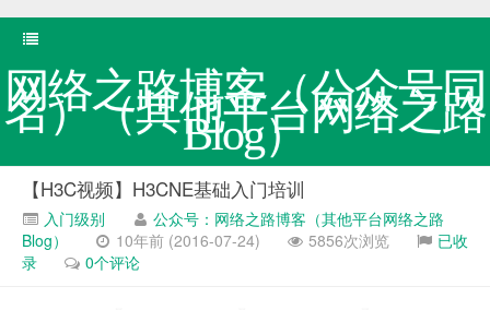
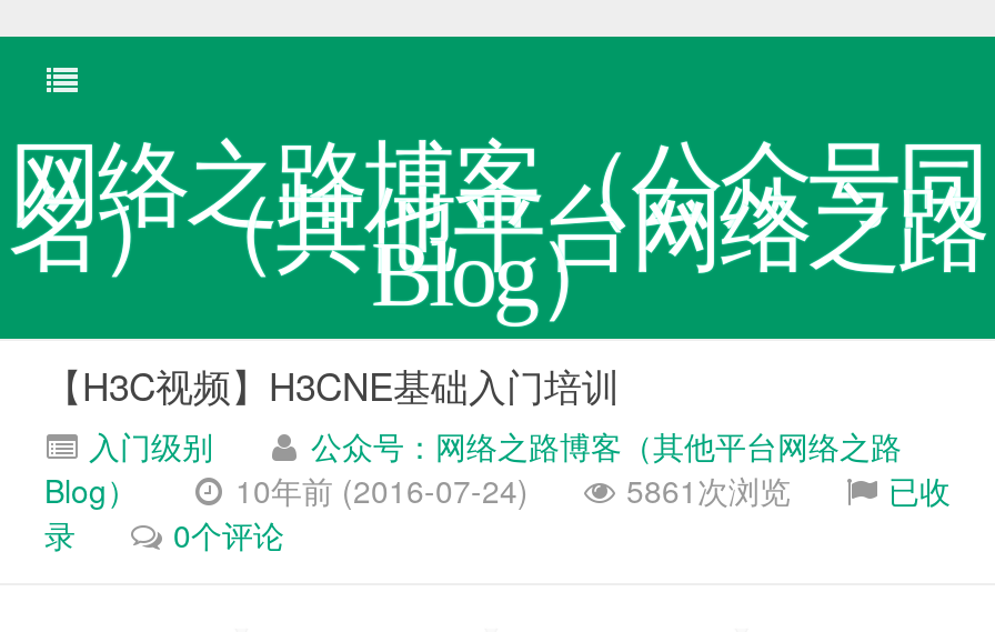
- Blog） 10年前 (2016-07-24) 5856次浏览
+ Blog） 10年前 (2016-07-24) 5861次浏览
